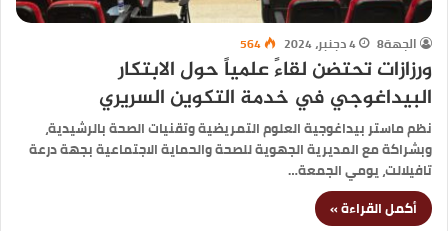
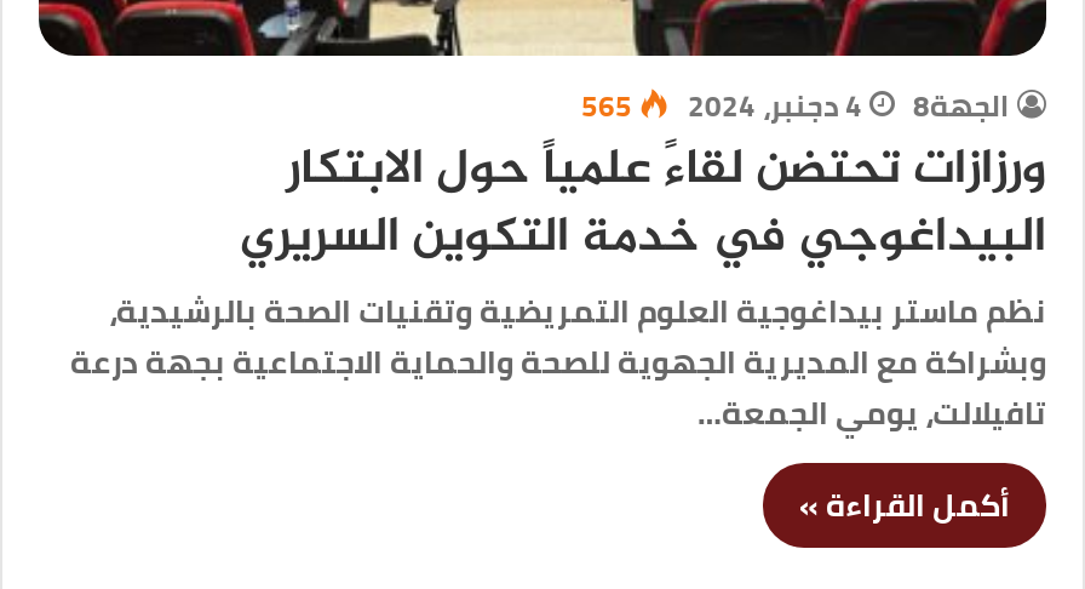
- 564
+ 565
